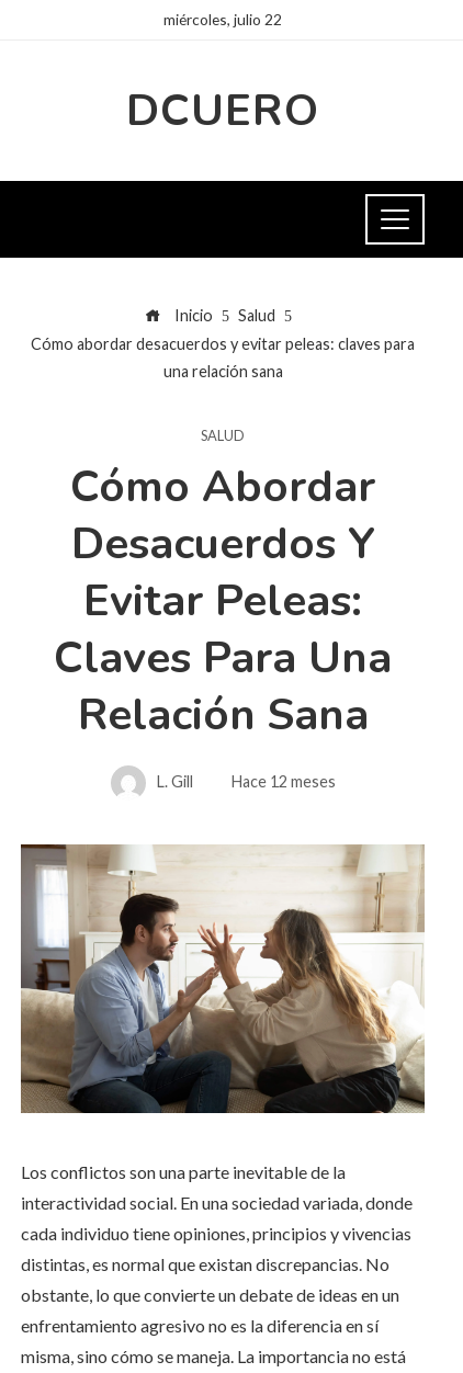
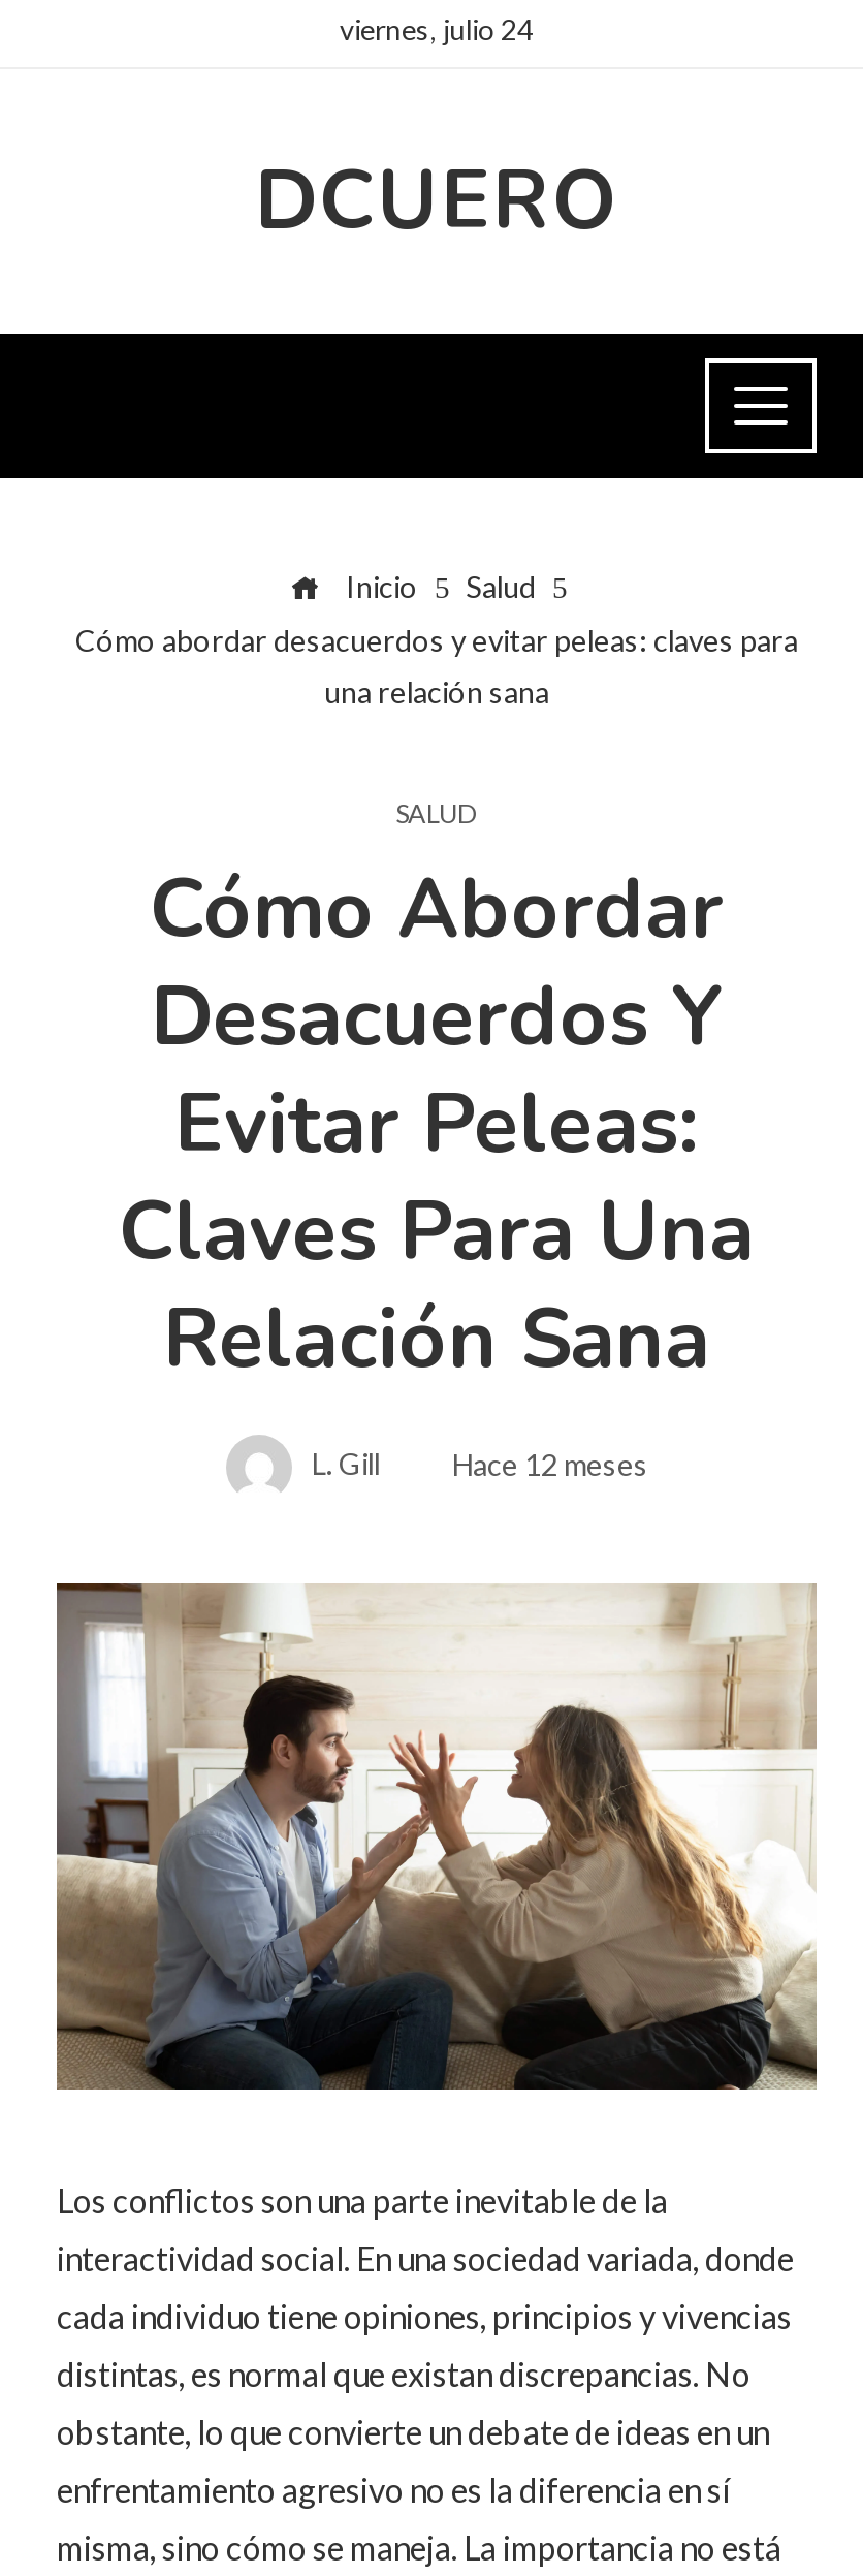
- miércoles, julio 22
+ viernes, julio 24
